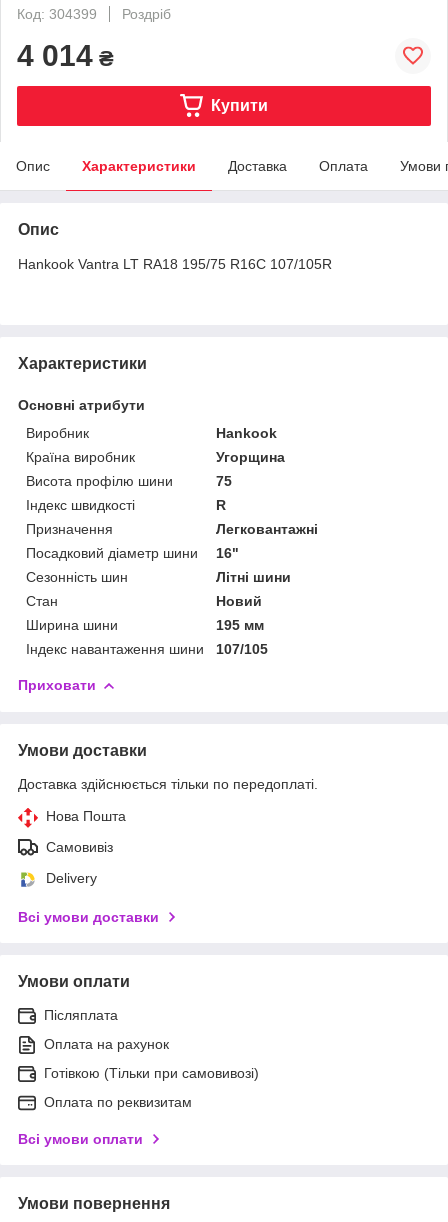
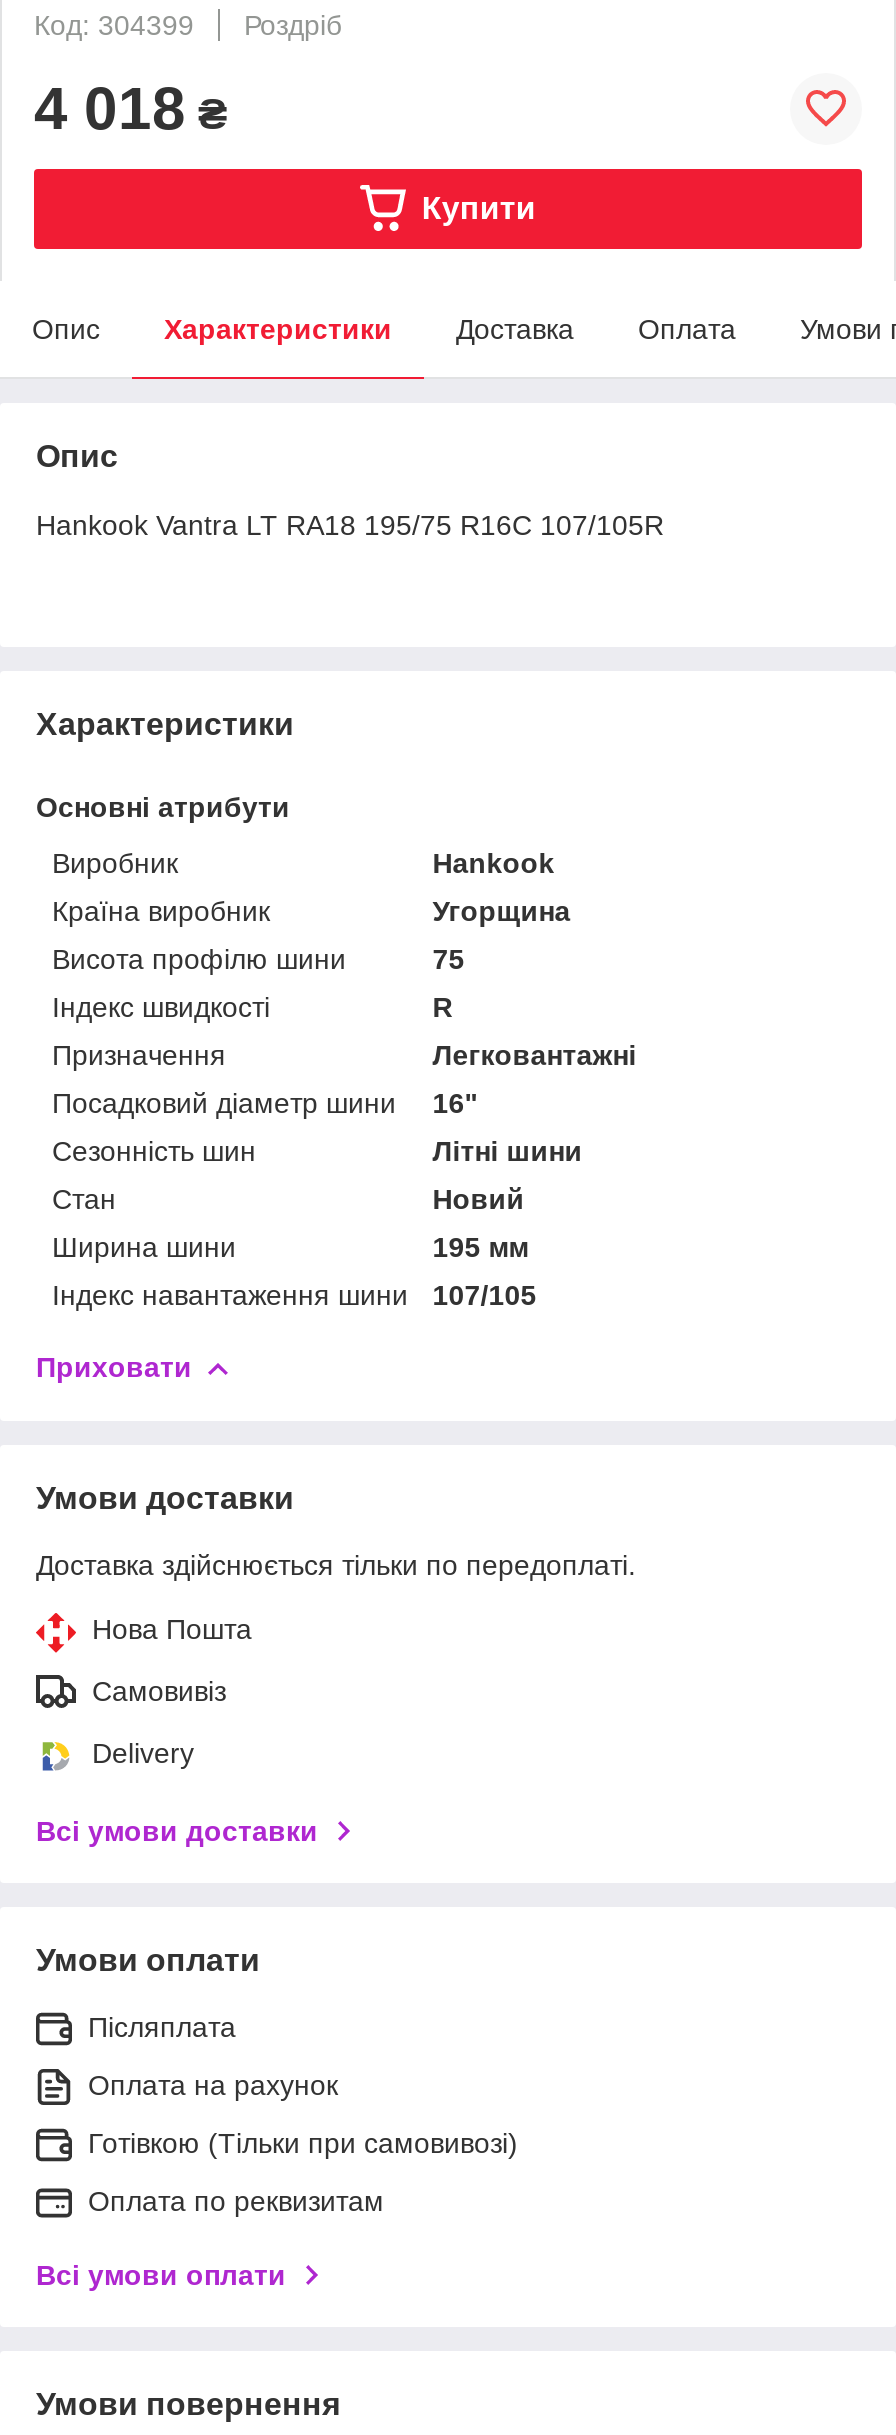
- 4 014 ₴
+ 4 018 ₴
